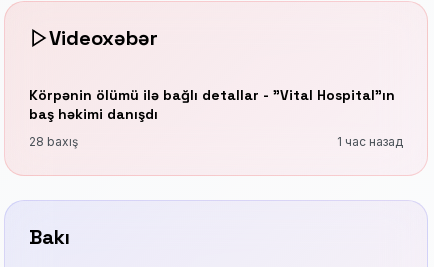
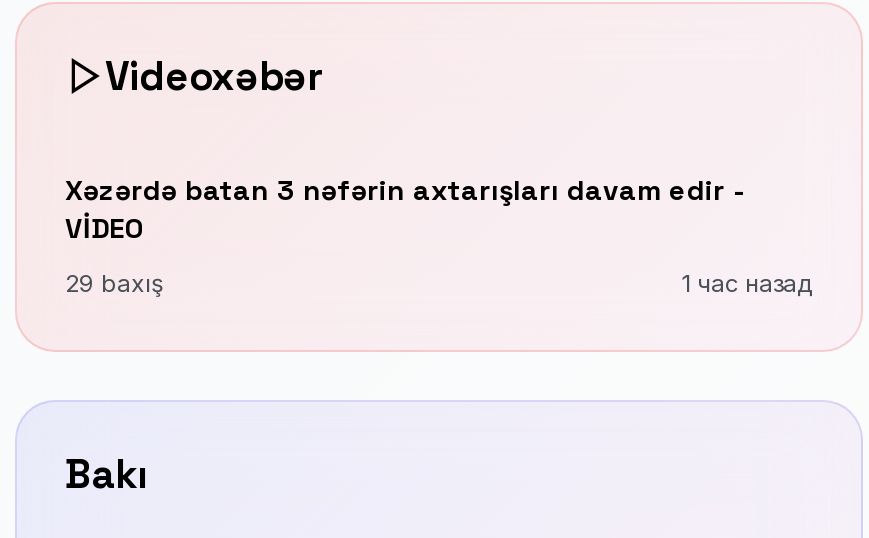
- Körpənin ölümü ilə bağlı detallar - "Vital Hospital"ın
- baş həkimi danışdı
+ Xəzərdə batan 3 nəfərin axtarışları davam edir -
+ VİDEO

- 28 baxış
+ 29 baxış
